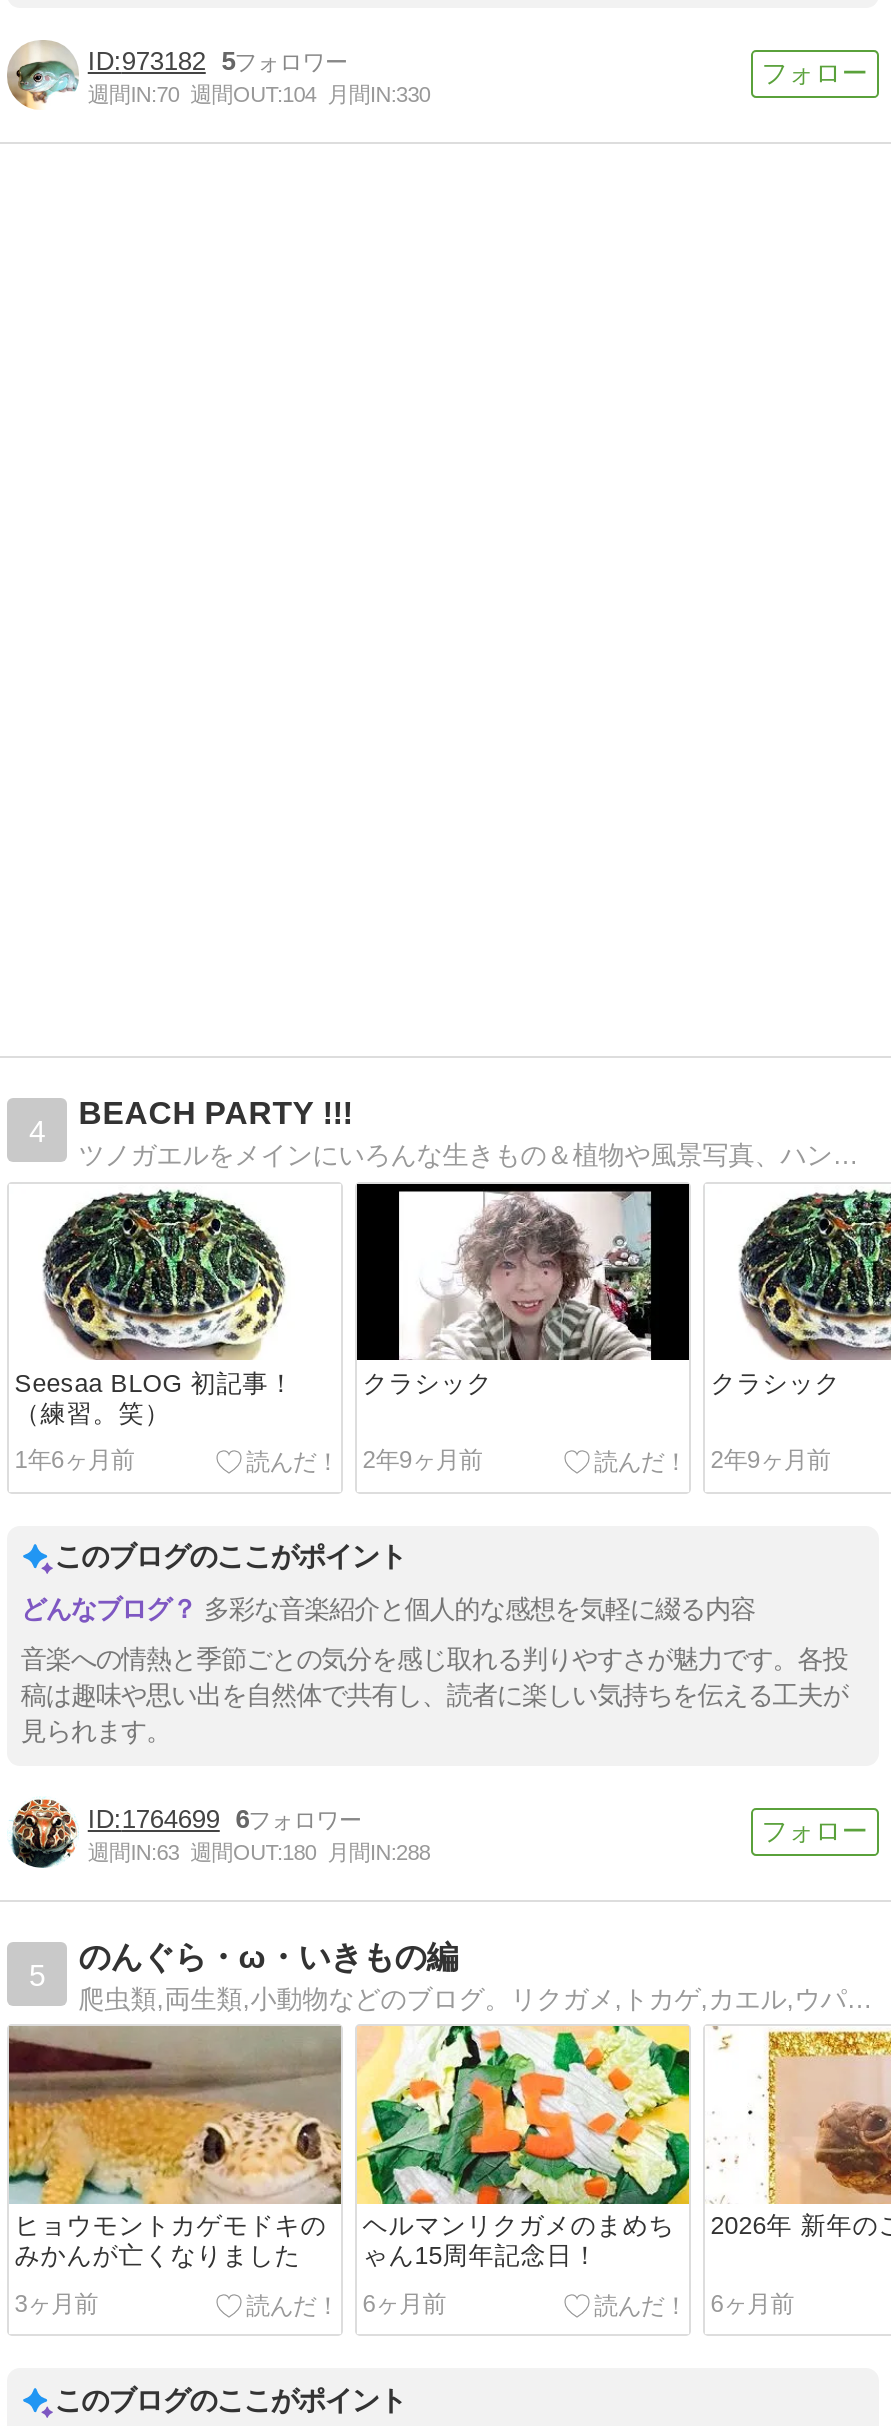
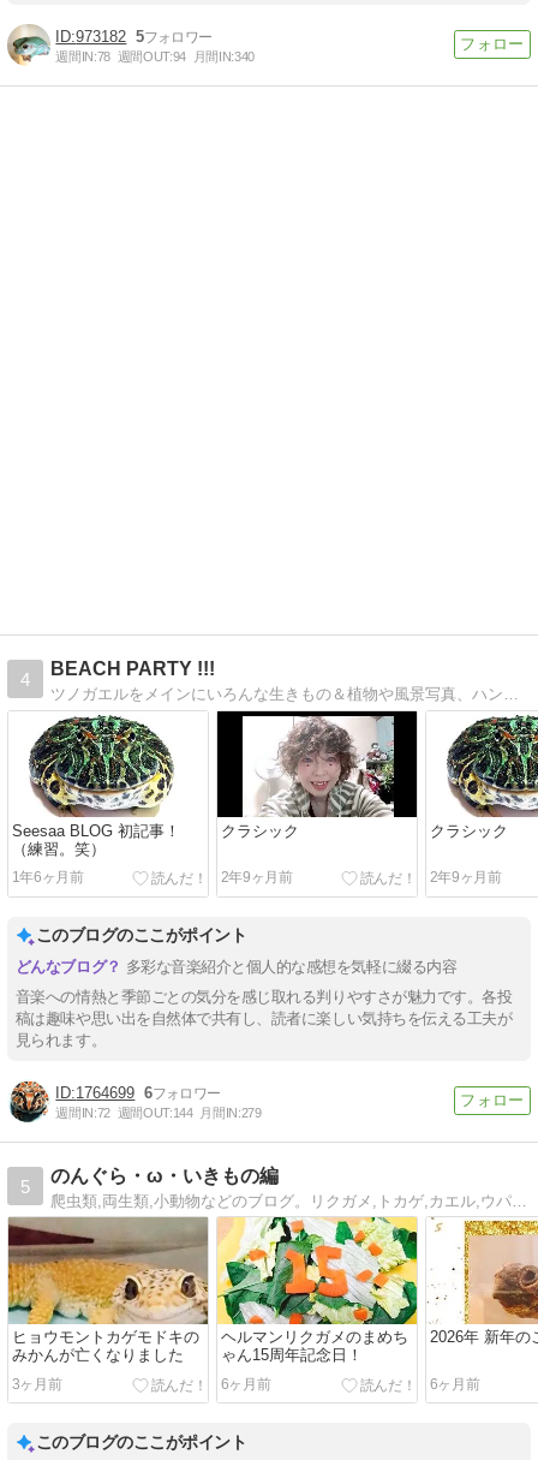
- 週間IN:70 週間OUT:104 月間IN:330
+ 週間IN:78 週間OUT:94 月間IN:340

- 週間IN:63 週間OUT:180 月間IN:288
+ 週間IN:72 週間OUT:144 月間IN:279
